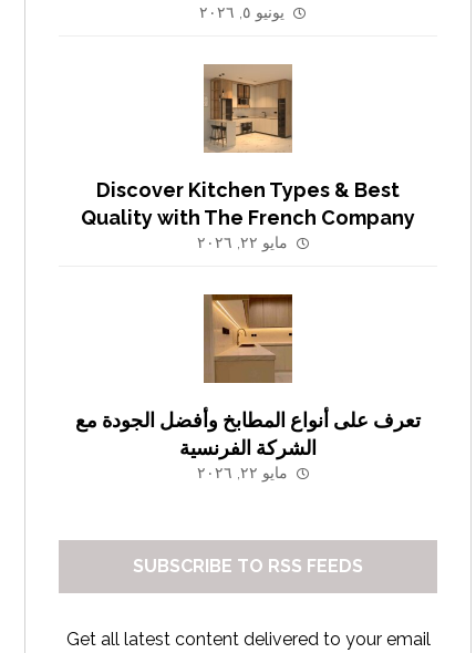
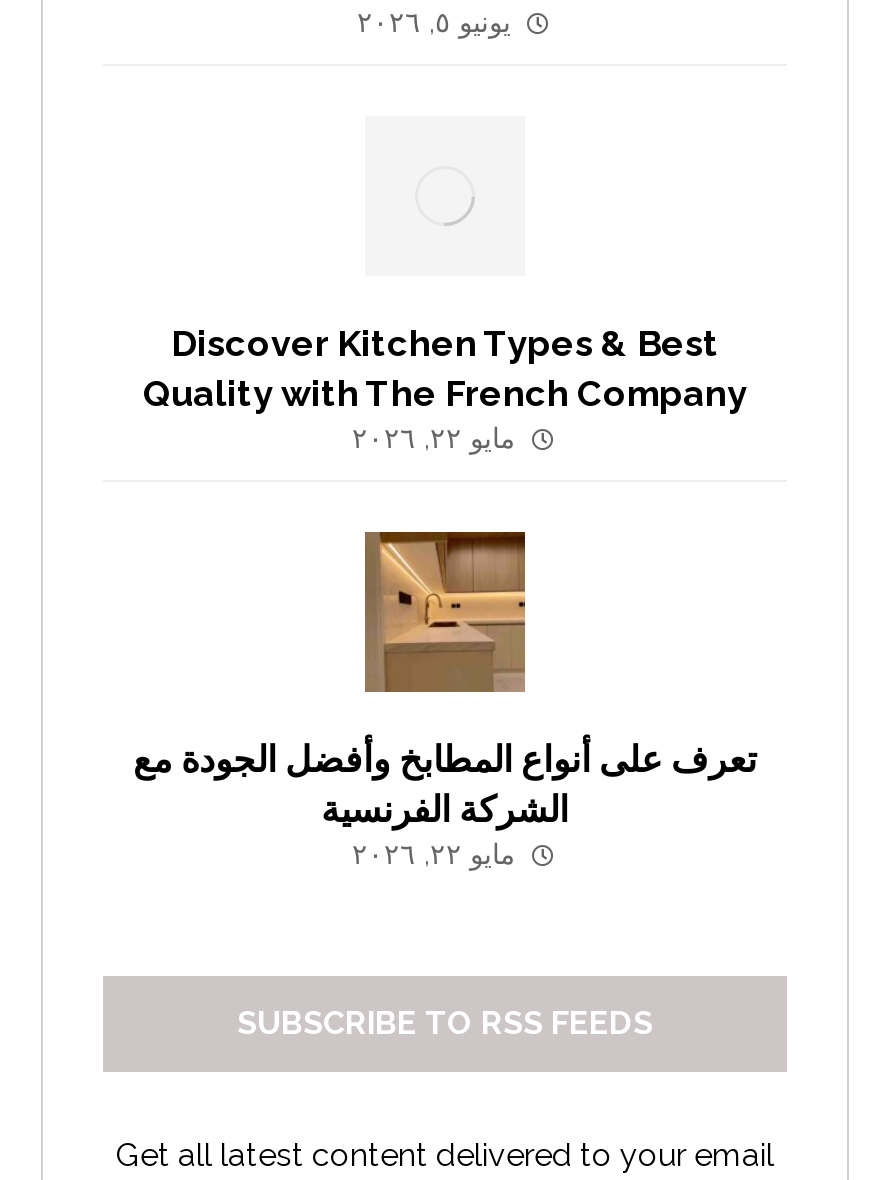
- [image]
